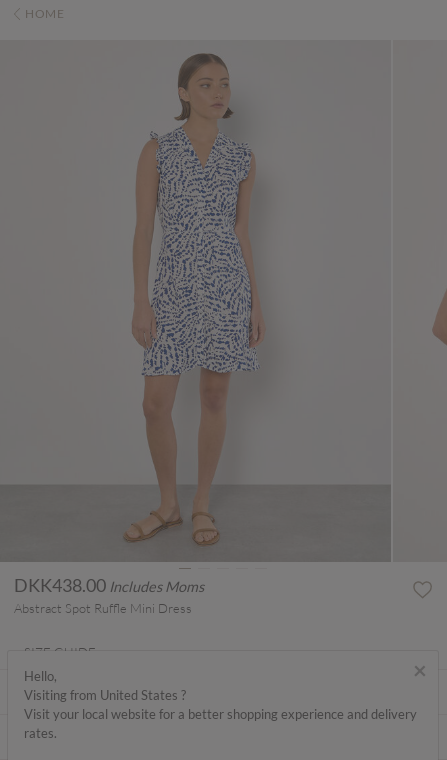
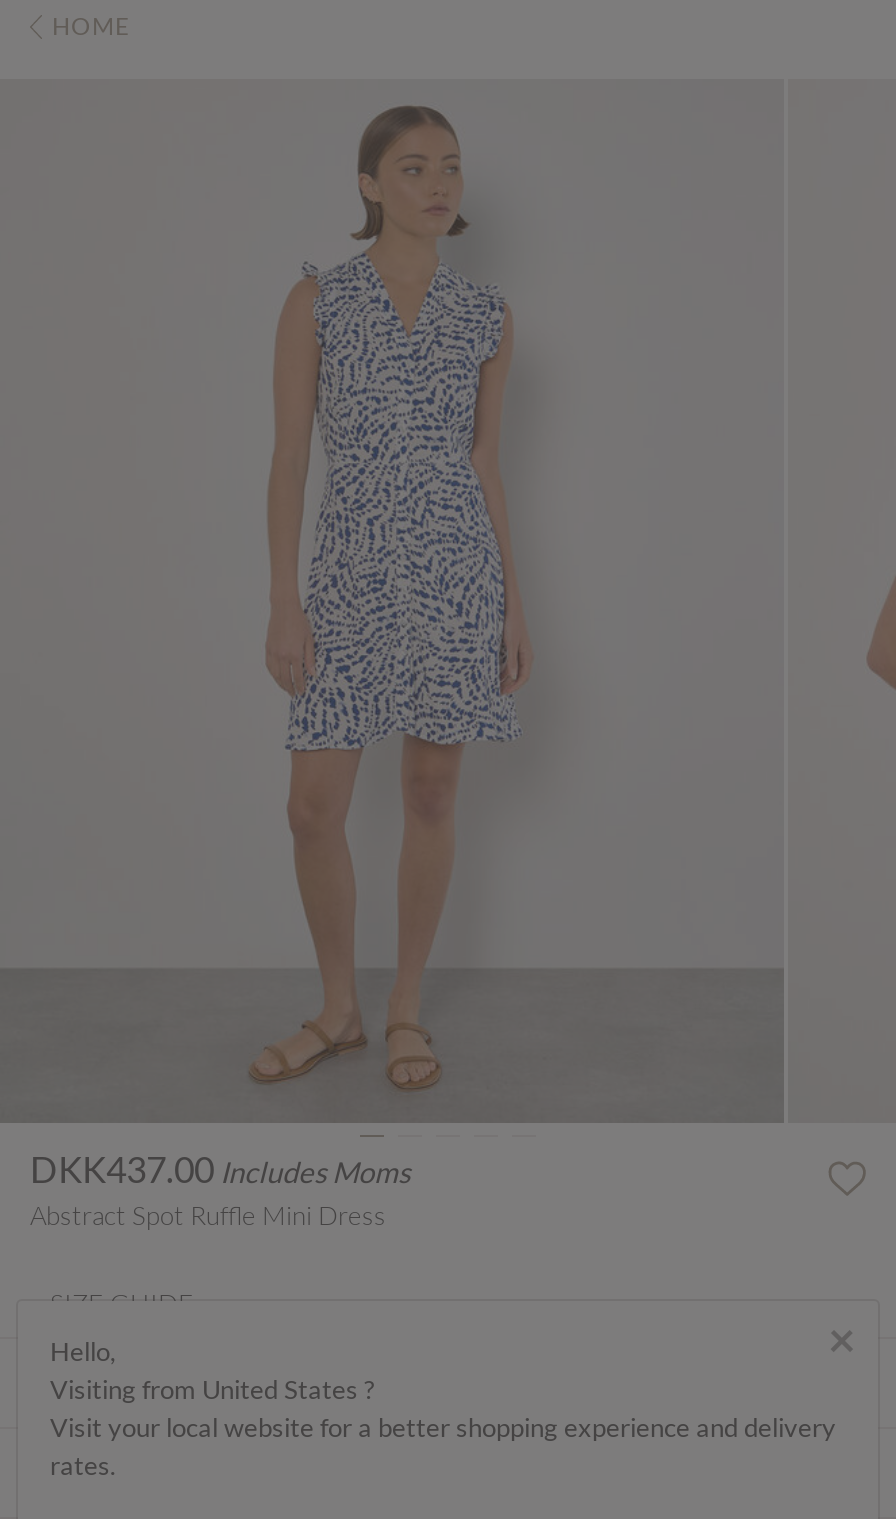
- DKK438.00 Includes Moms
+ DKK437.00 Includes Moms
